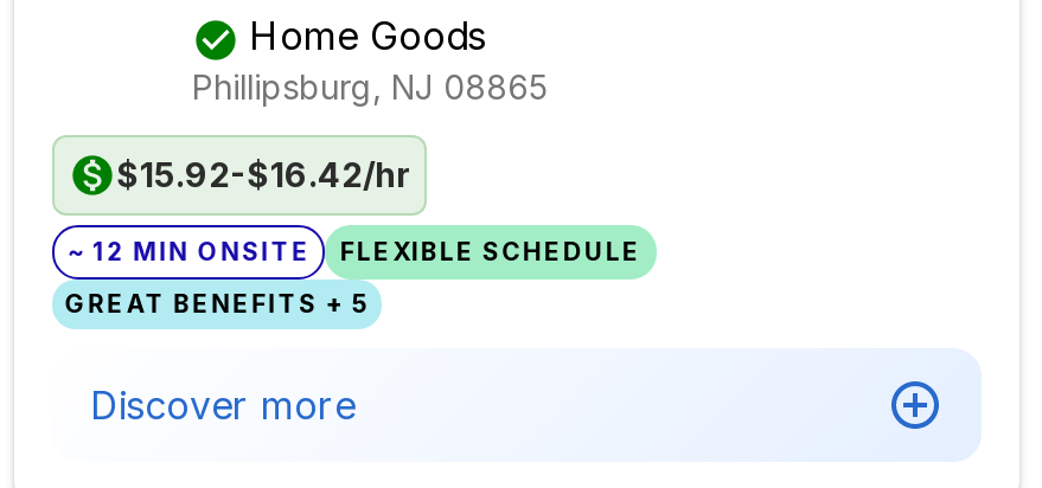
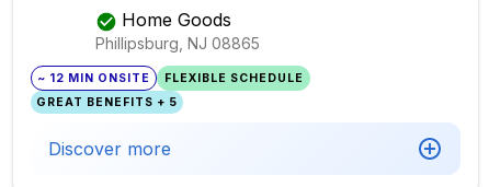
- $15.92-$16.42/hr
